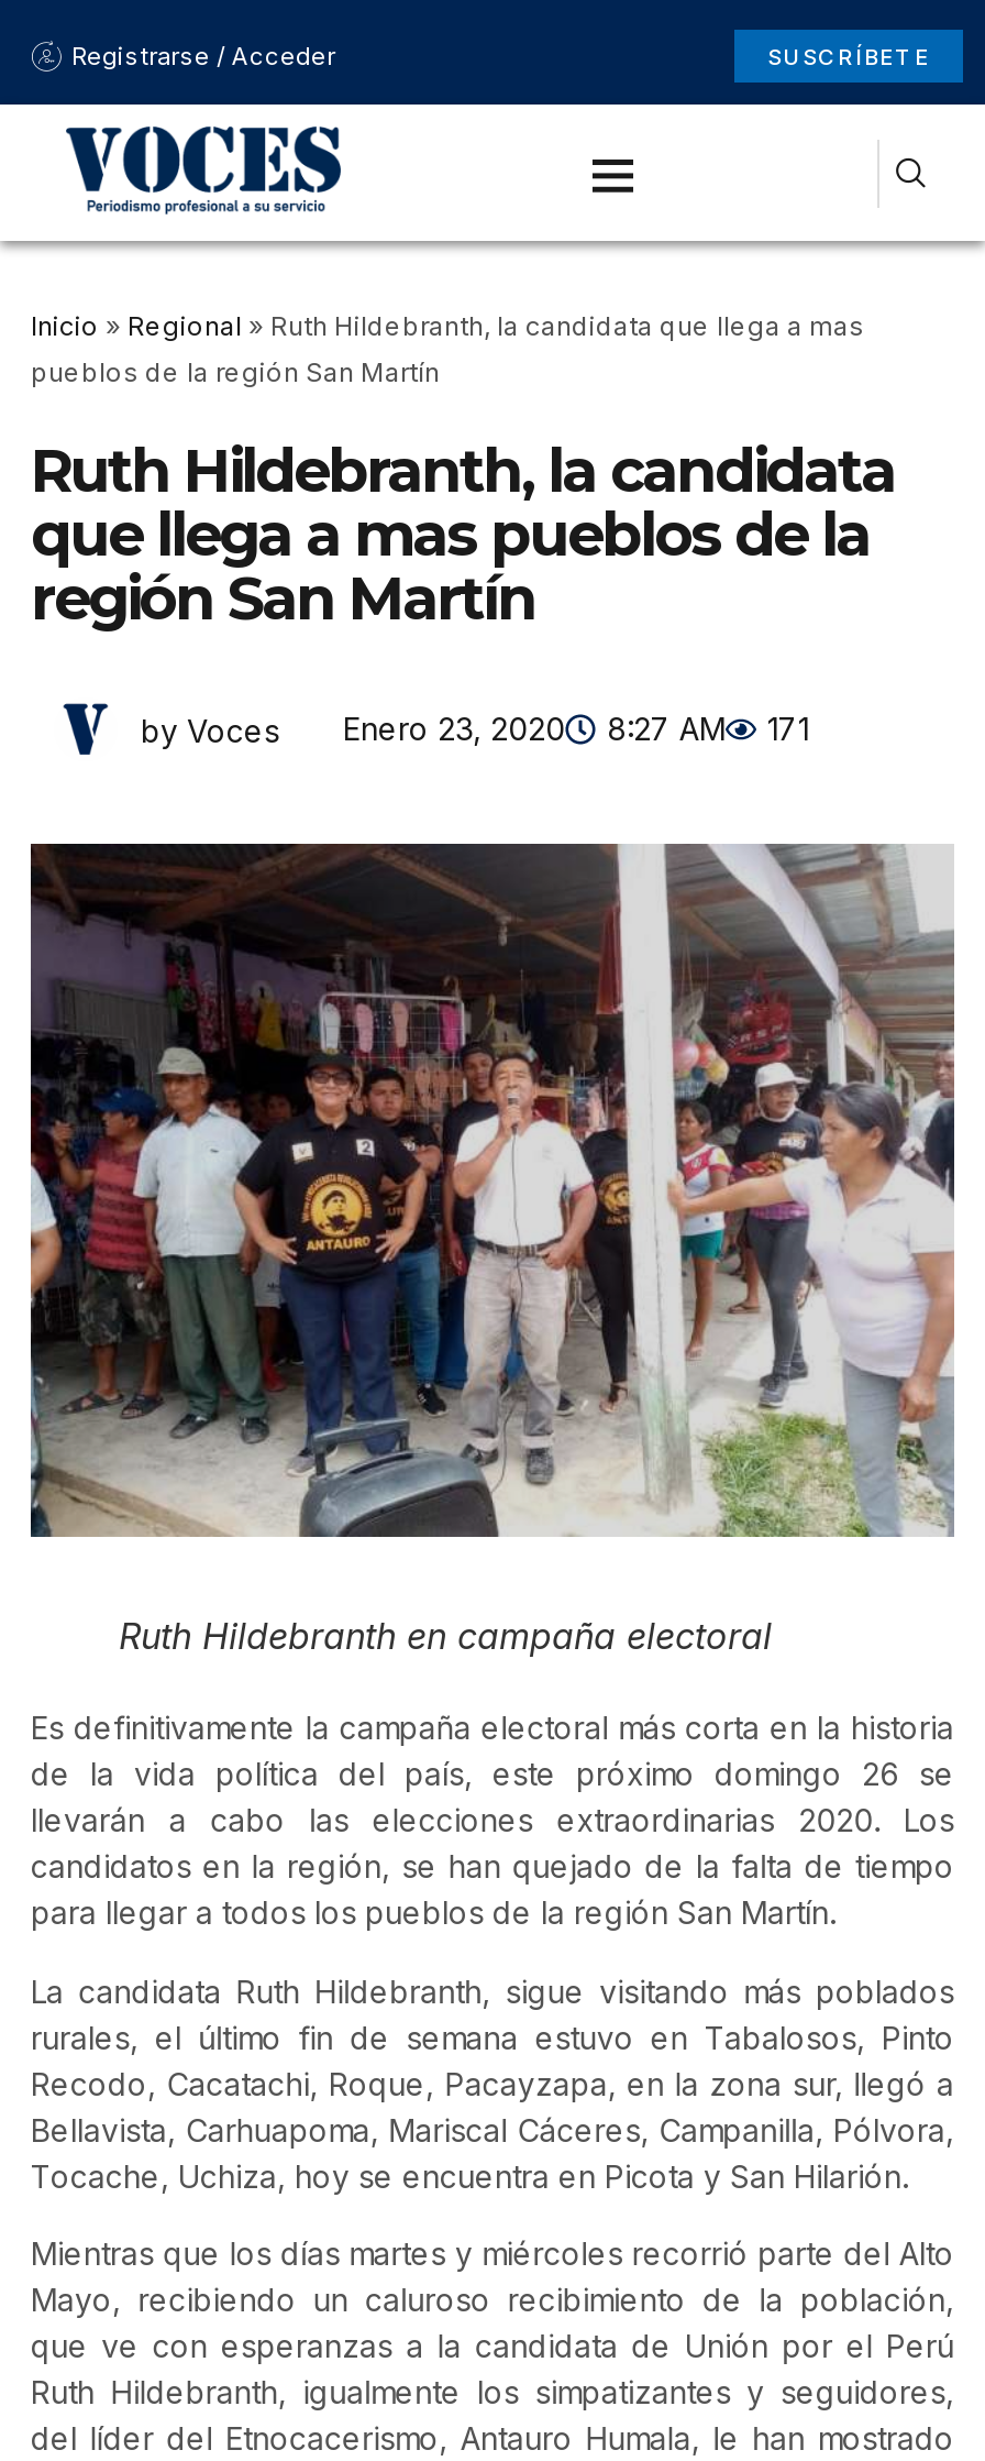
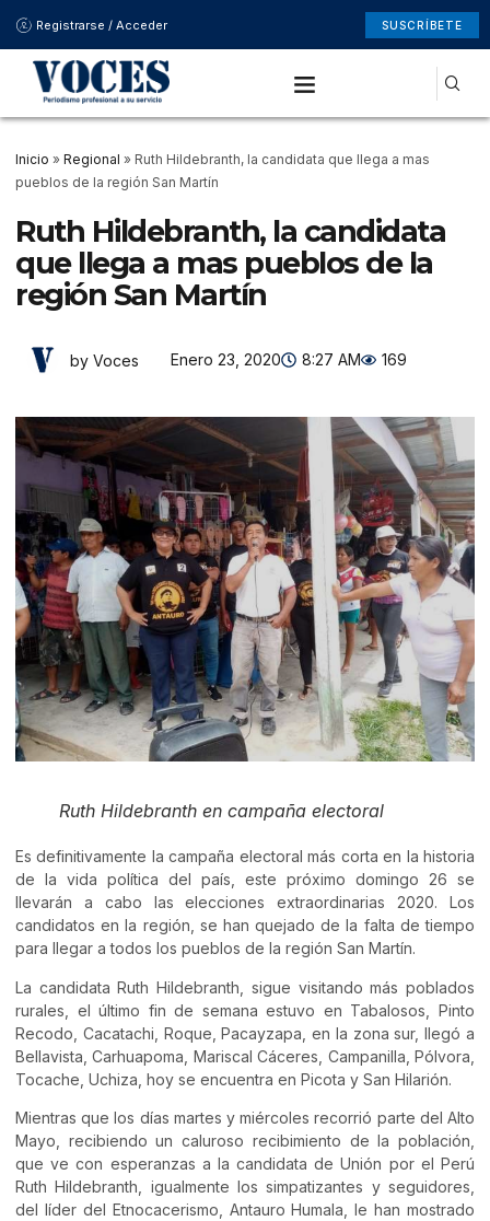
- by Voces Enero 23, 2020 8:27 AM 171
+ by Voces Enero 23, 2020 8:27 AM 169
